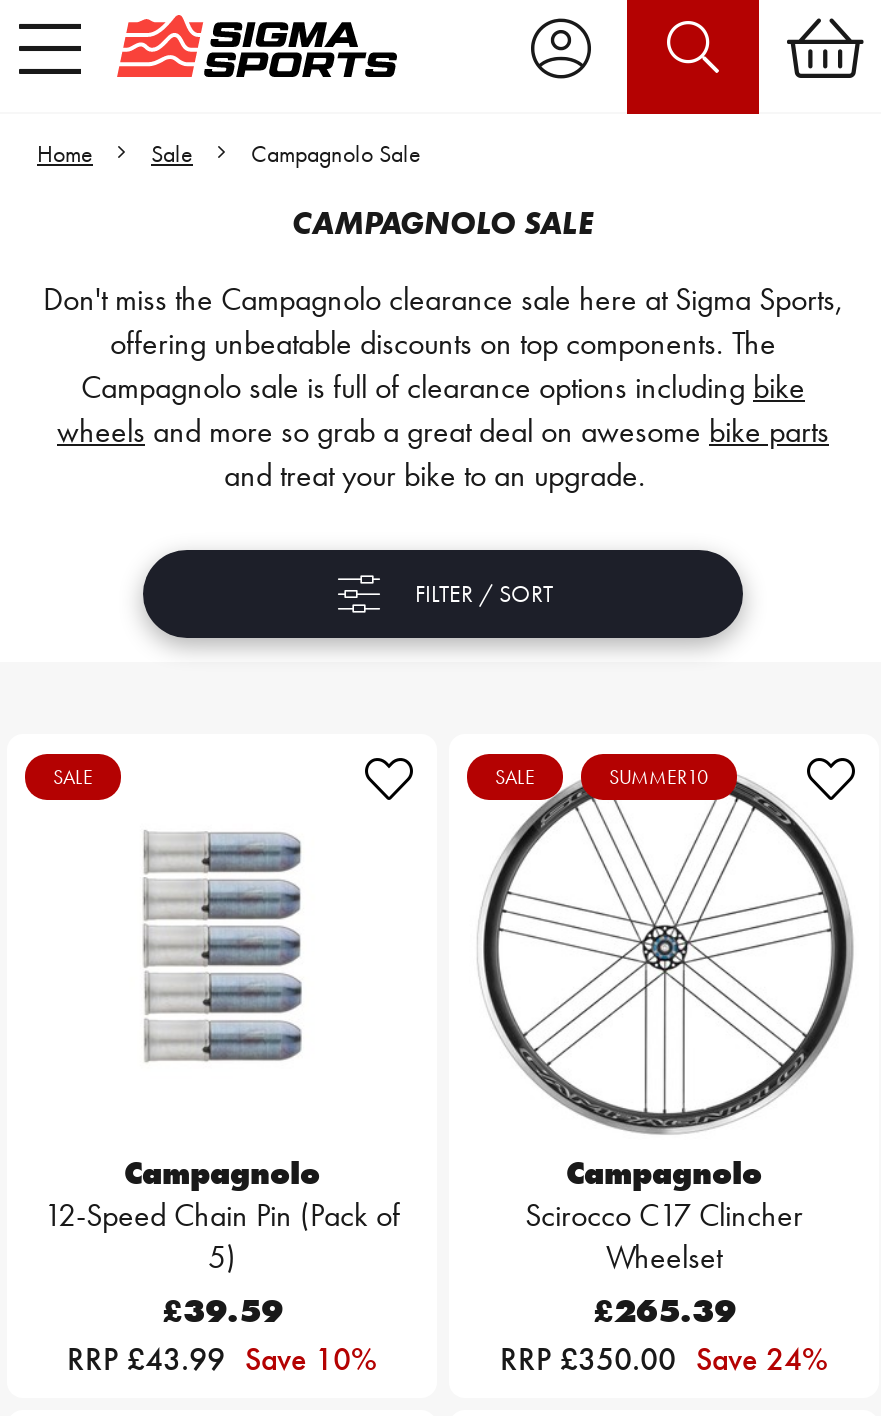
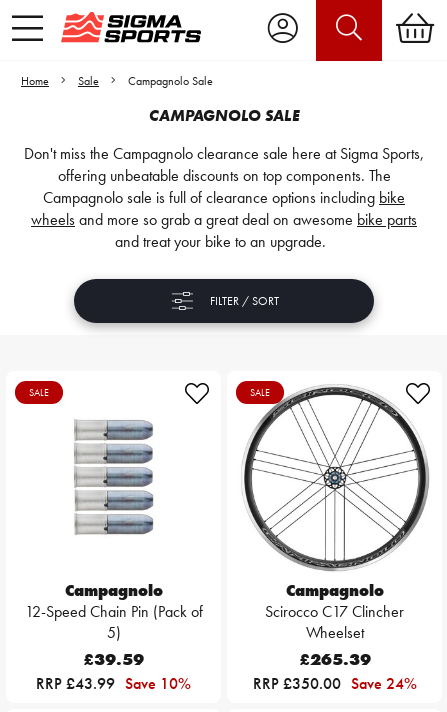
- SUMMER10
